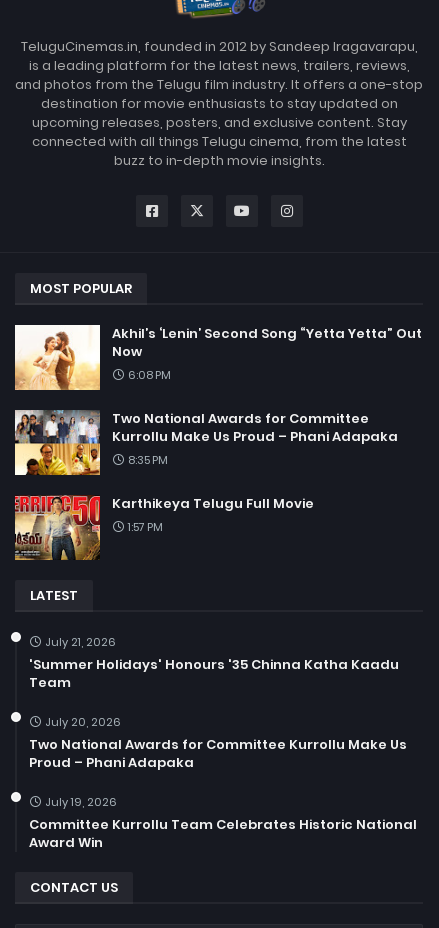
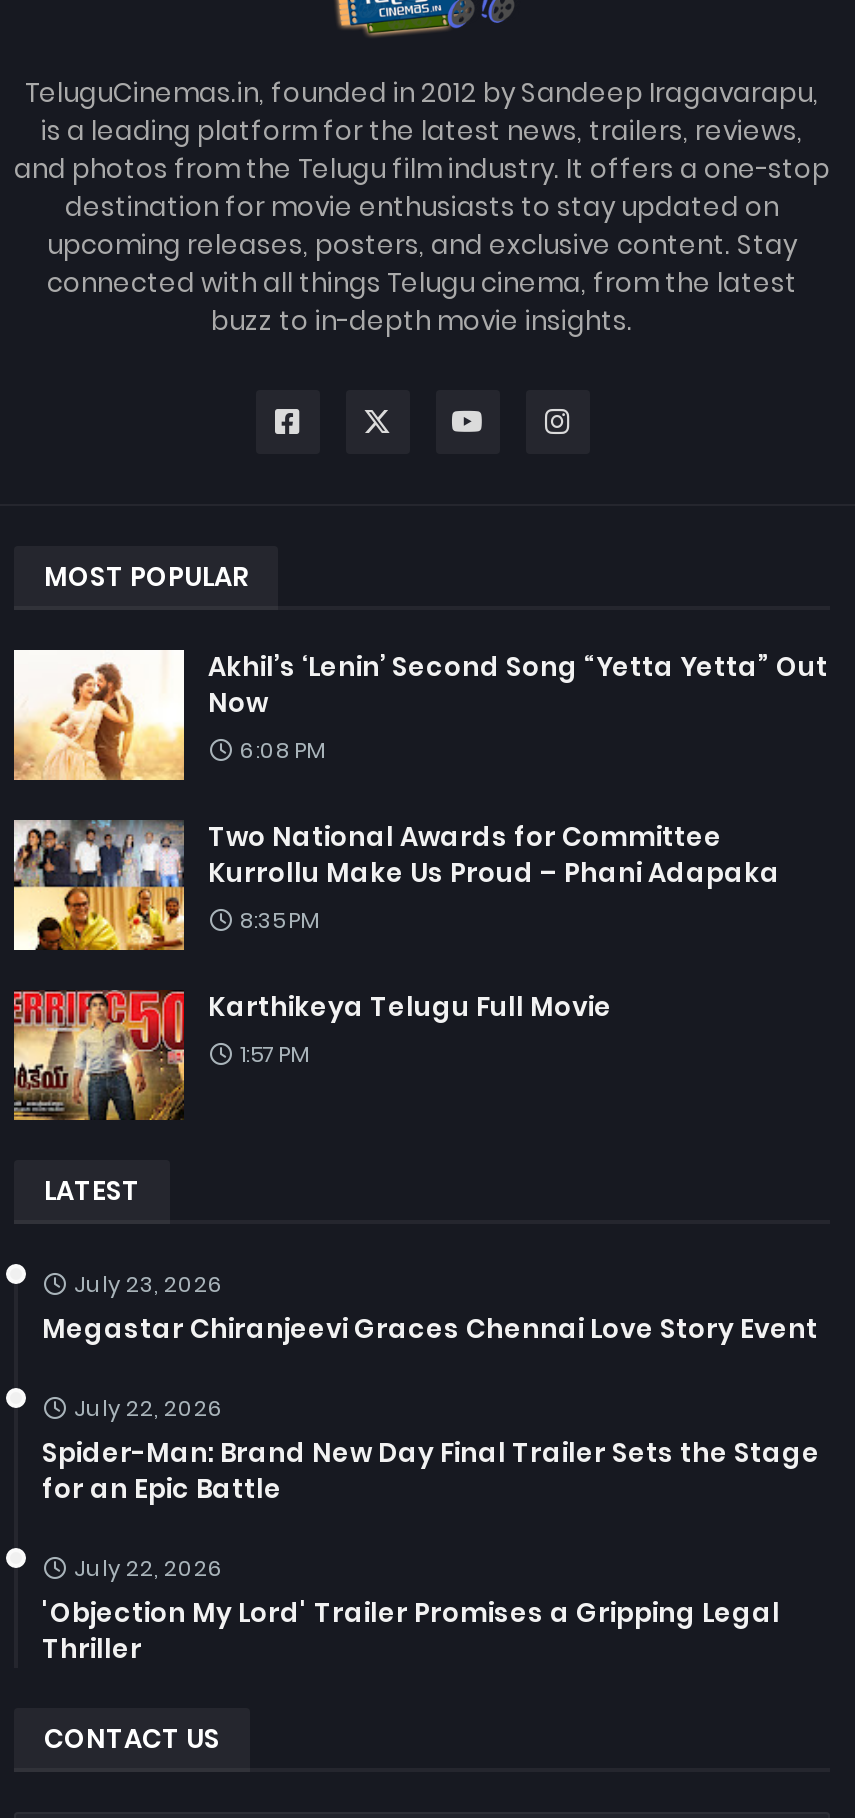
- July 21, 2026
- 'Summer Holidays' Honours '35 Chinna Katha Kaadu
- Team
+ July 23, 2026
+ Megastar Chiranjeevi Graces Chennai Love Story Event

- July 20, 2026
- Two National Awards for Committee Kurrollu Make Us
- Proud – Phani Adapaka
+ July 22, 2026
+ Spider-Man: Brand New Day Final Trailer Sets the Stage
+ for an Epic Battle

- July 19, 2026
- Committee Kurrollu Team Celebrates Historic National
- Award Win
+ July 22, 2026
+ 'Objection My Lord' Trailer Promises a Gripping Legal
+ Thriller
